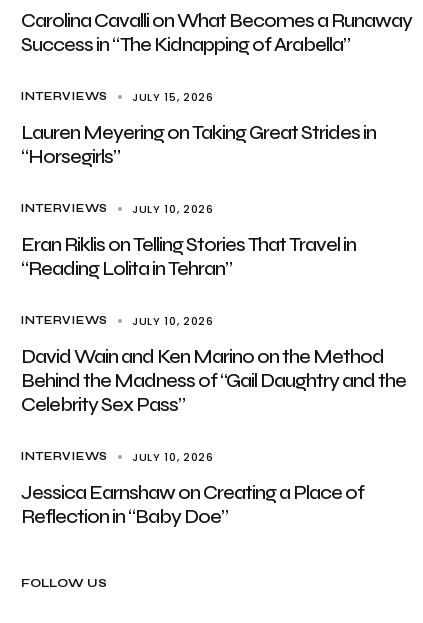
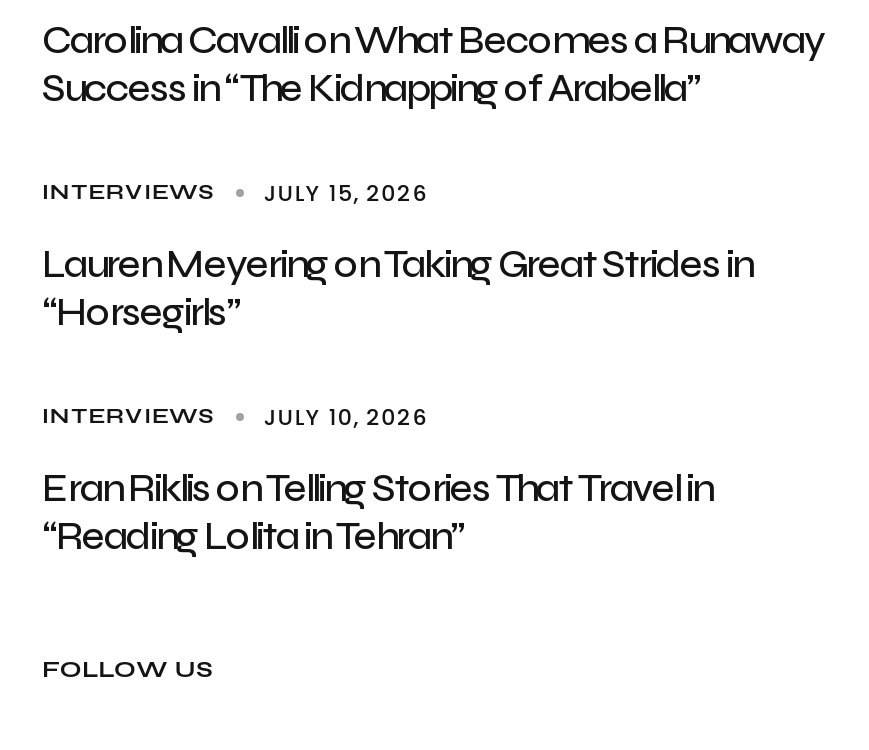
- INTERVIEWS
- JULY 10, 2026
- David Wain and Ken Marino on the Method
- Behind the Madness of “Gail Daughtry and the
- Celebrity Sex Pass”
- INTERVIEWS
- JULY 10, 2026
- Jessica Earnshaw on Creating a Place of
- Reflection in “Baby Doe”
